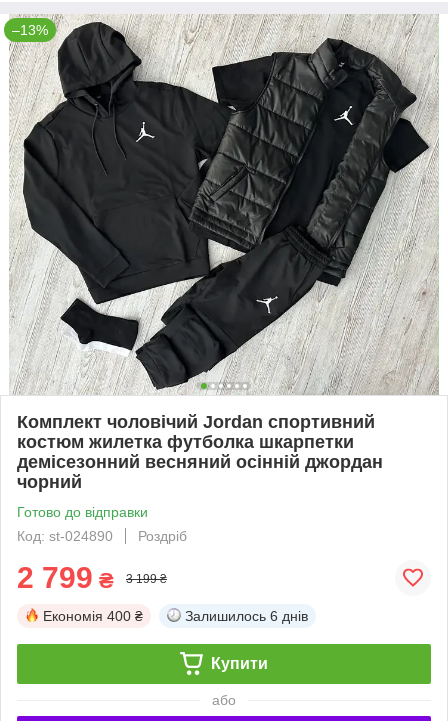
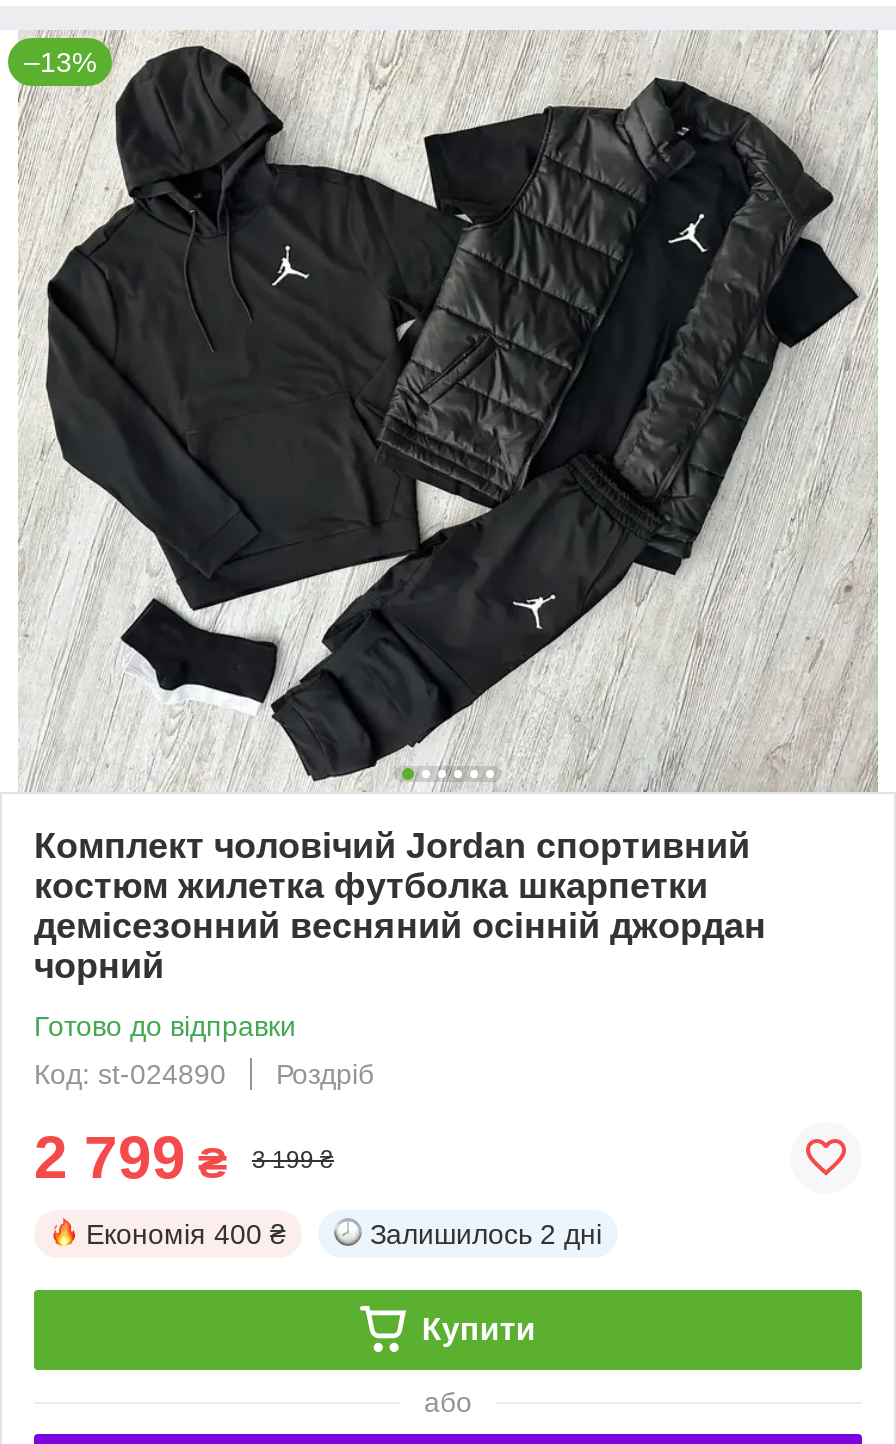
- Залишилось 6 днів
+ Залишилось 2 дні
